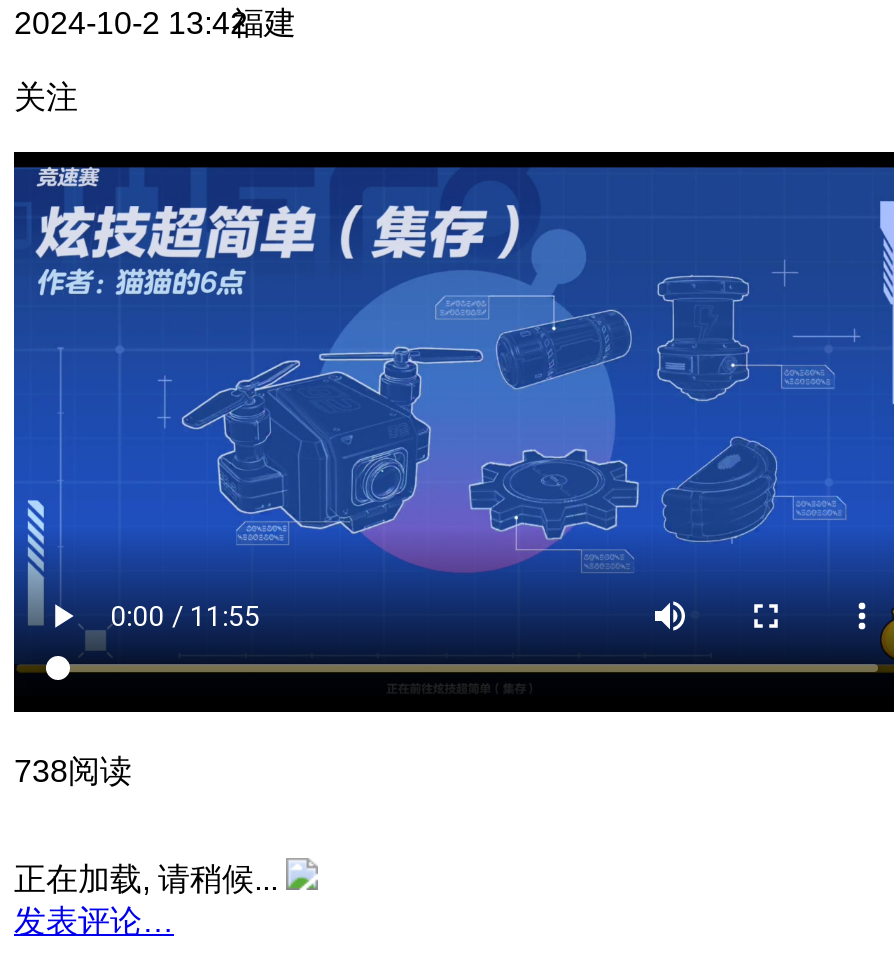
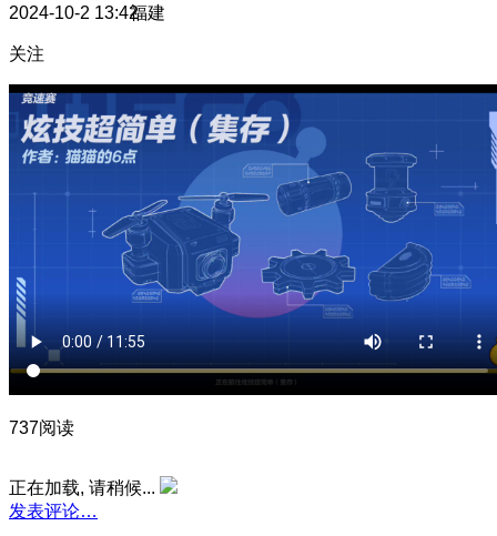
- 738阅读
+ 737阅读
